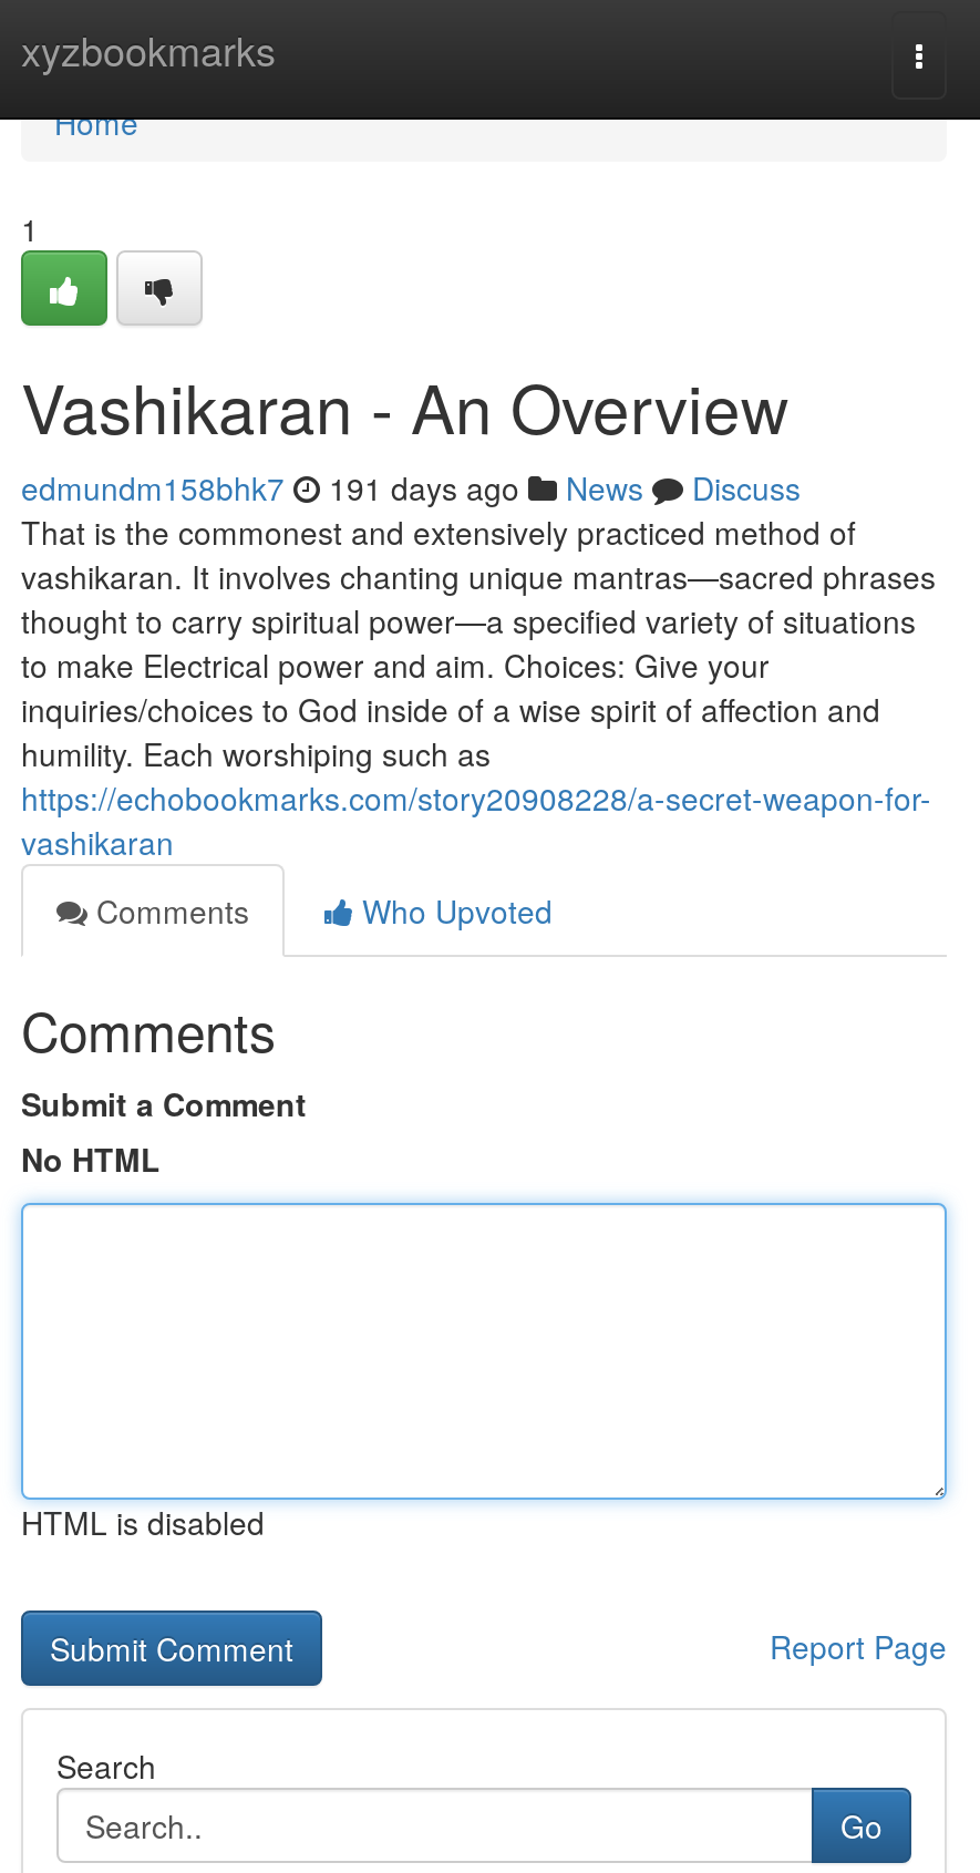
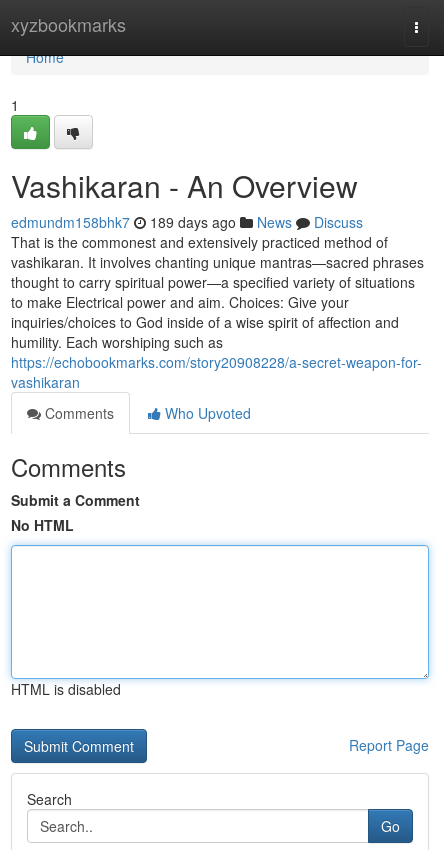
- edmundm158bhk7 191 days ago News Discuss
+ edmundm158bhk7 189 days ago News Discuss
